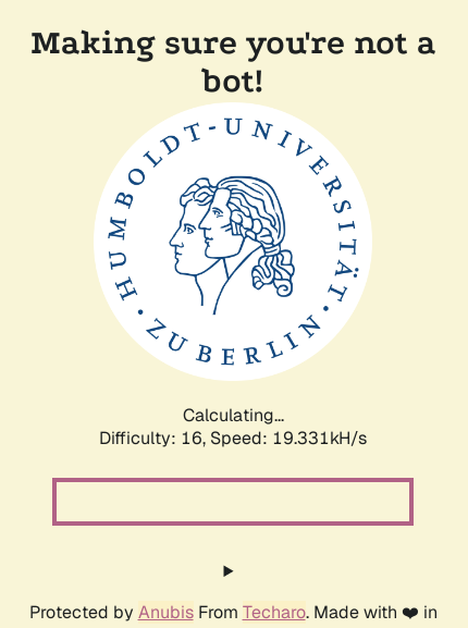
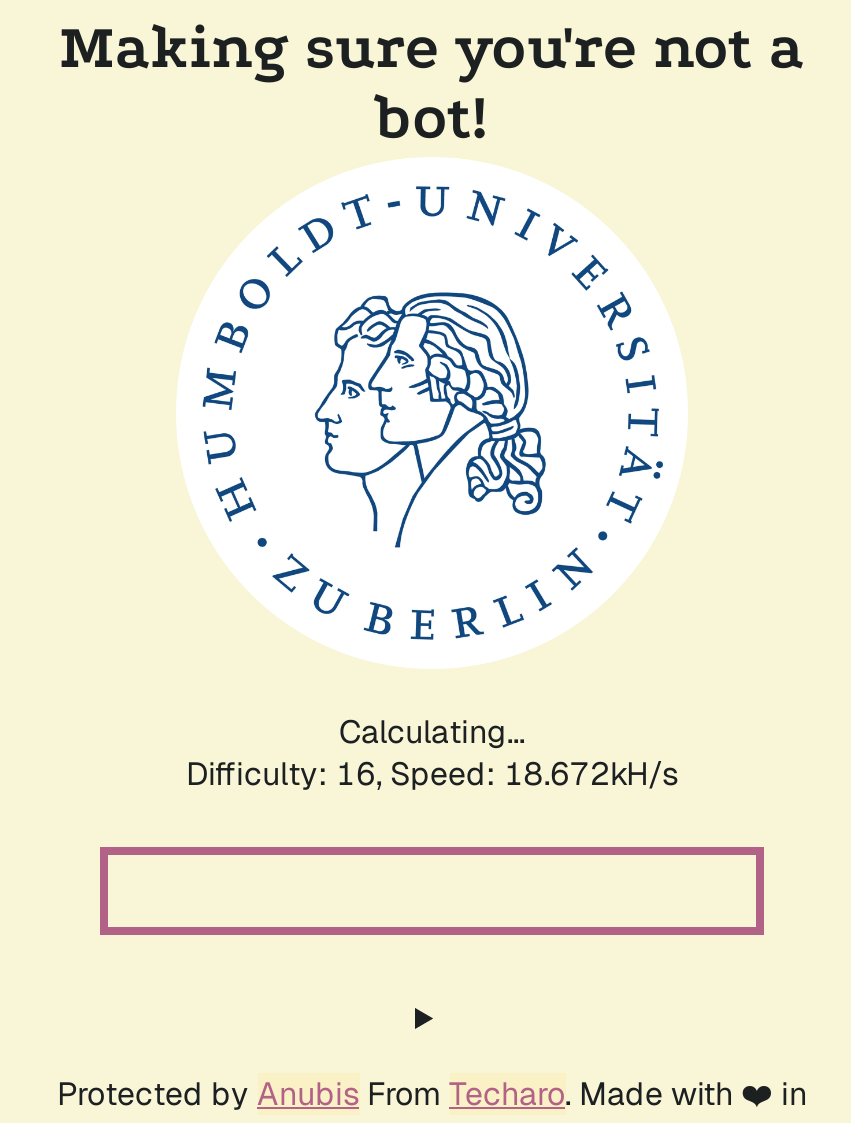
- Difficulty: 16, Speed: 19.331kH/s
+ Difficulty: 16, Speed: 18.672kH/s
